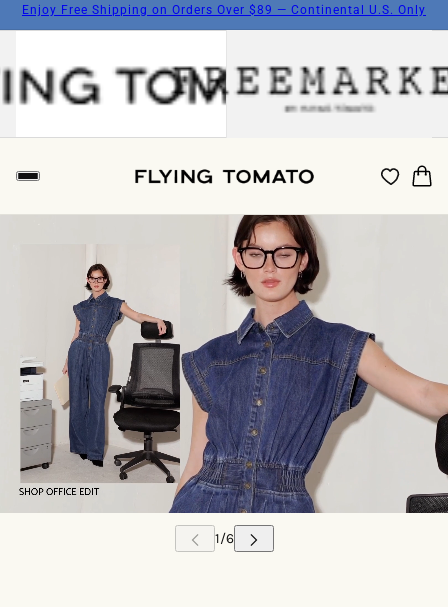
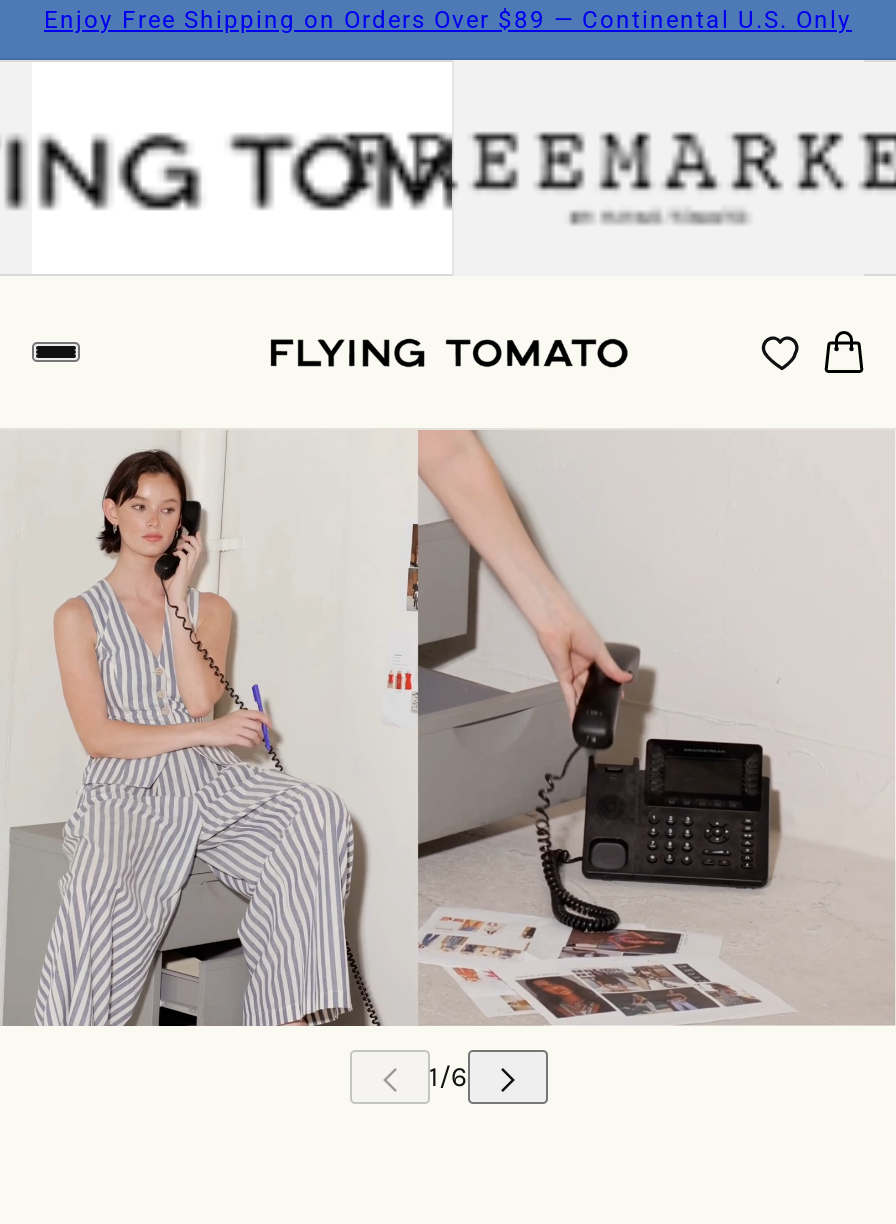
- [image]
+ [image]
